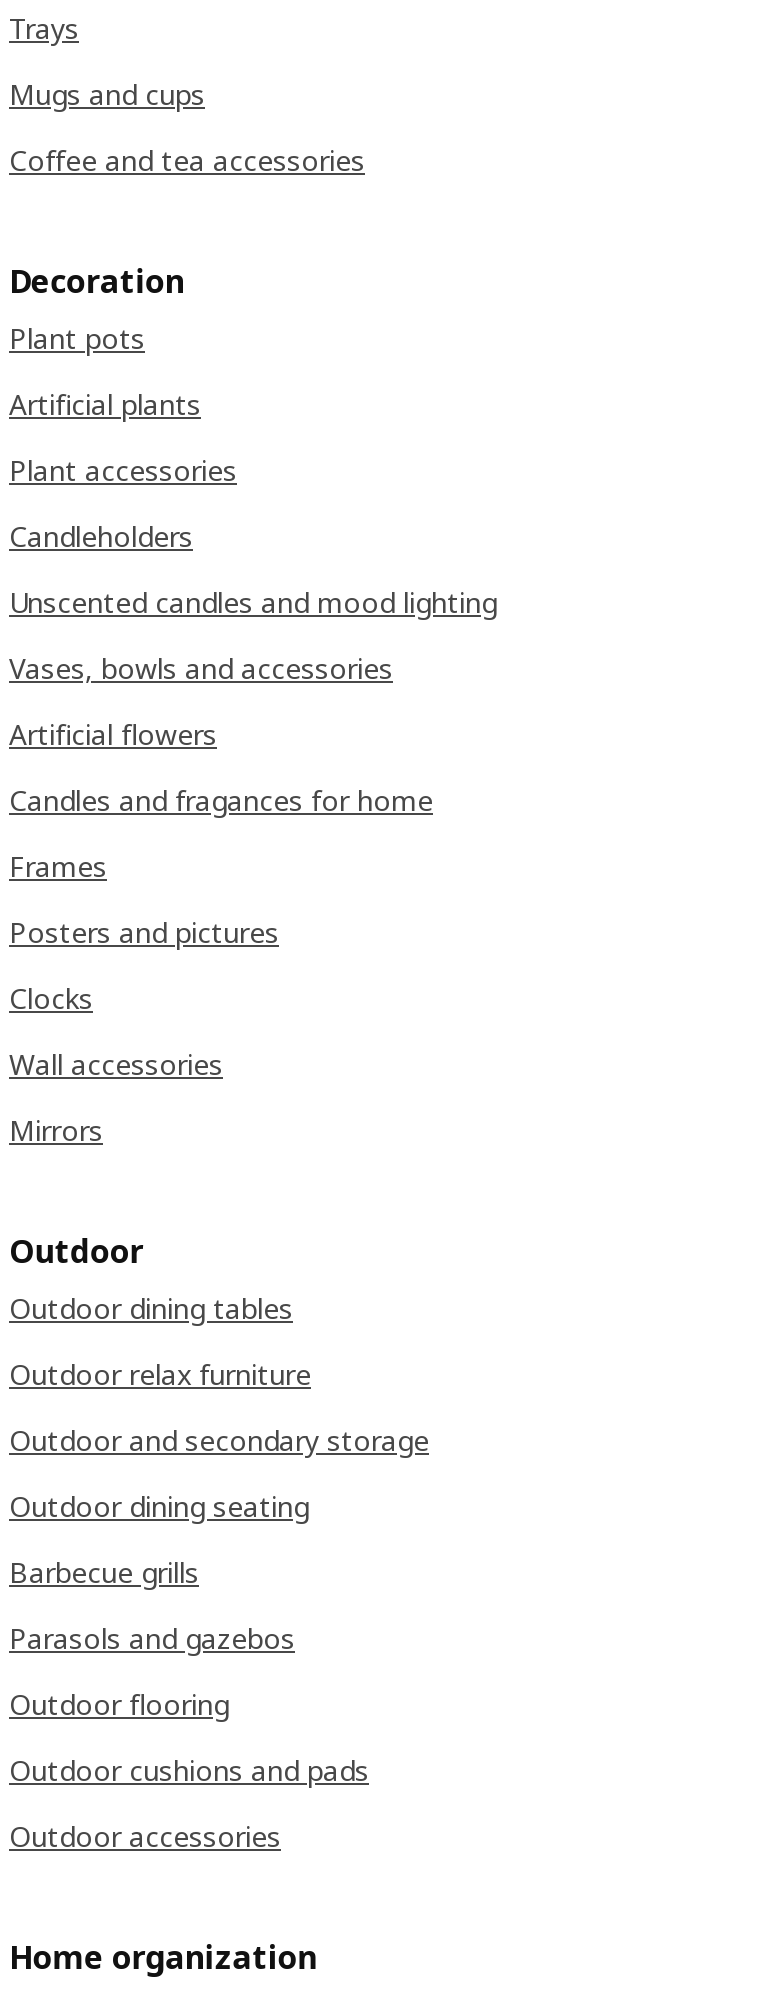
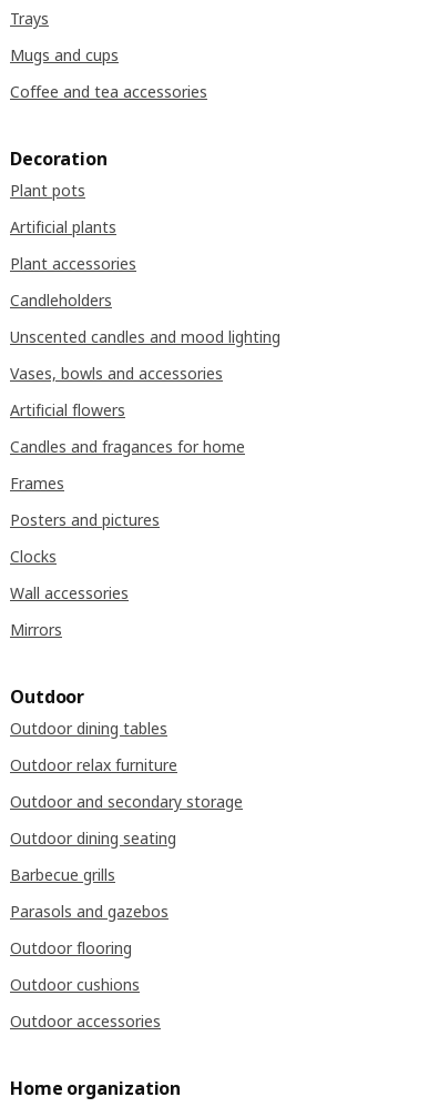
- Outdoor cushions and pads
+ Outdoor cushions
